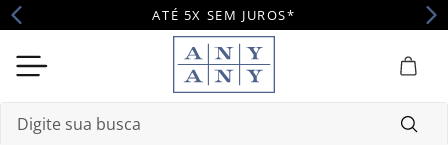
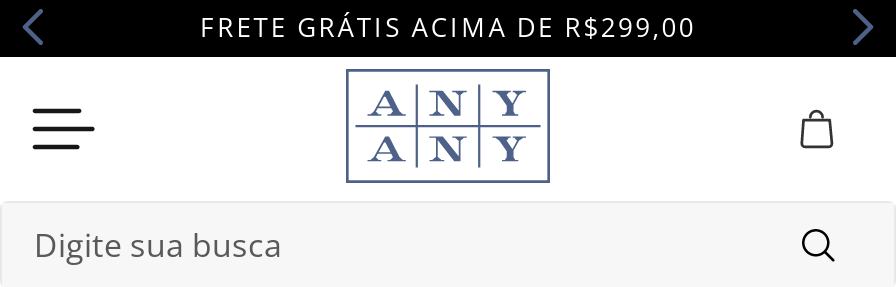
- ATÉ 5X SEM JUROS*
+ FRETE GRÁTIS ACIMA DE R$299,00
